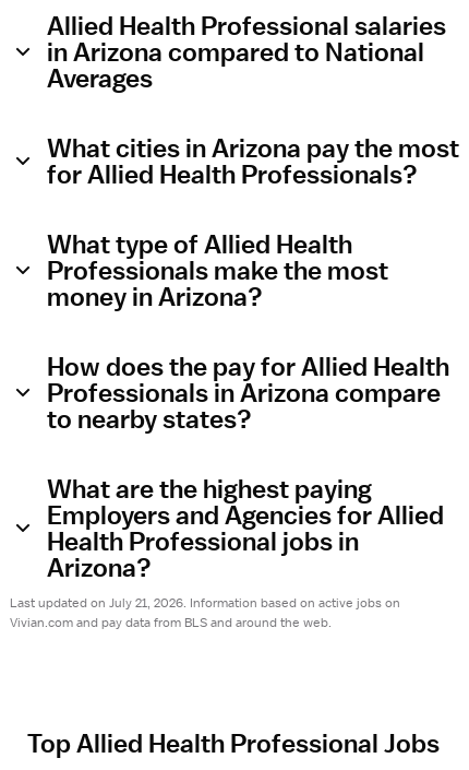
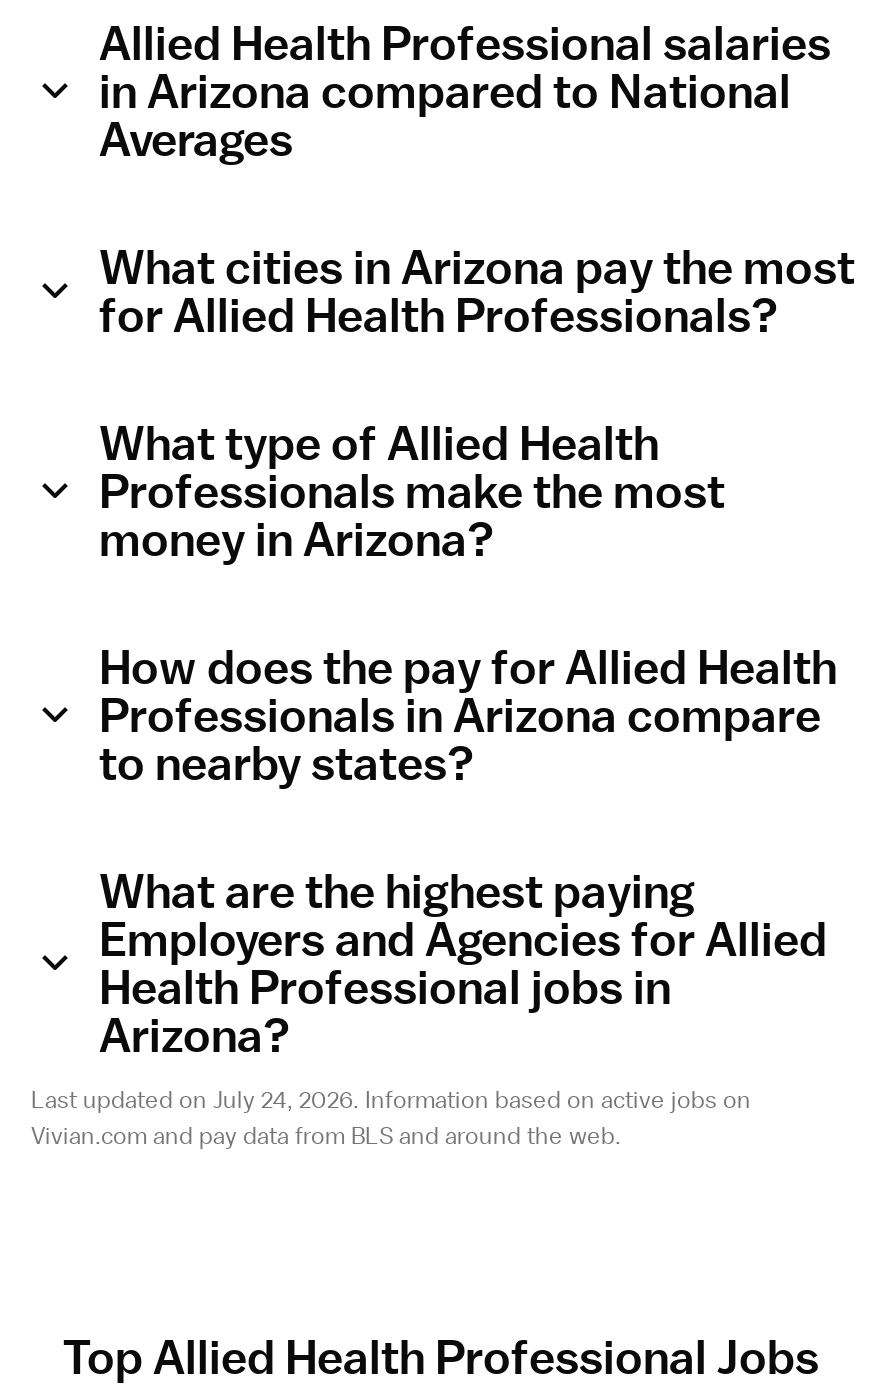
- Last updated on July 21, 2026. Information based on active jobs on
+ Last updated on July 24, 2026. Information based on active jobs on
